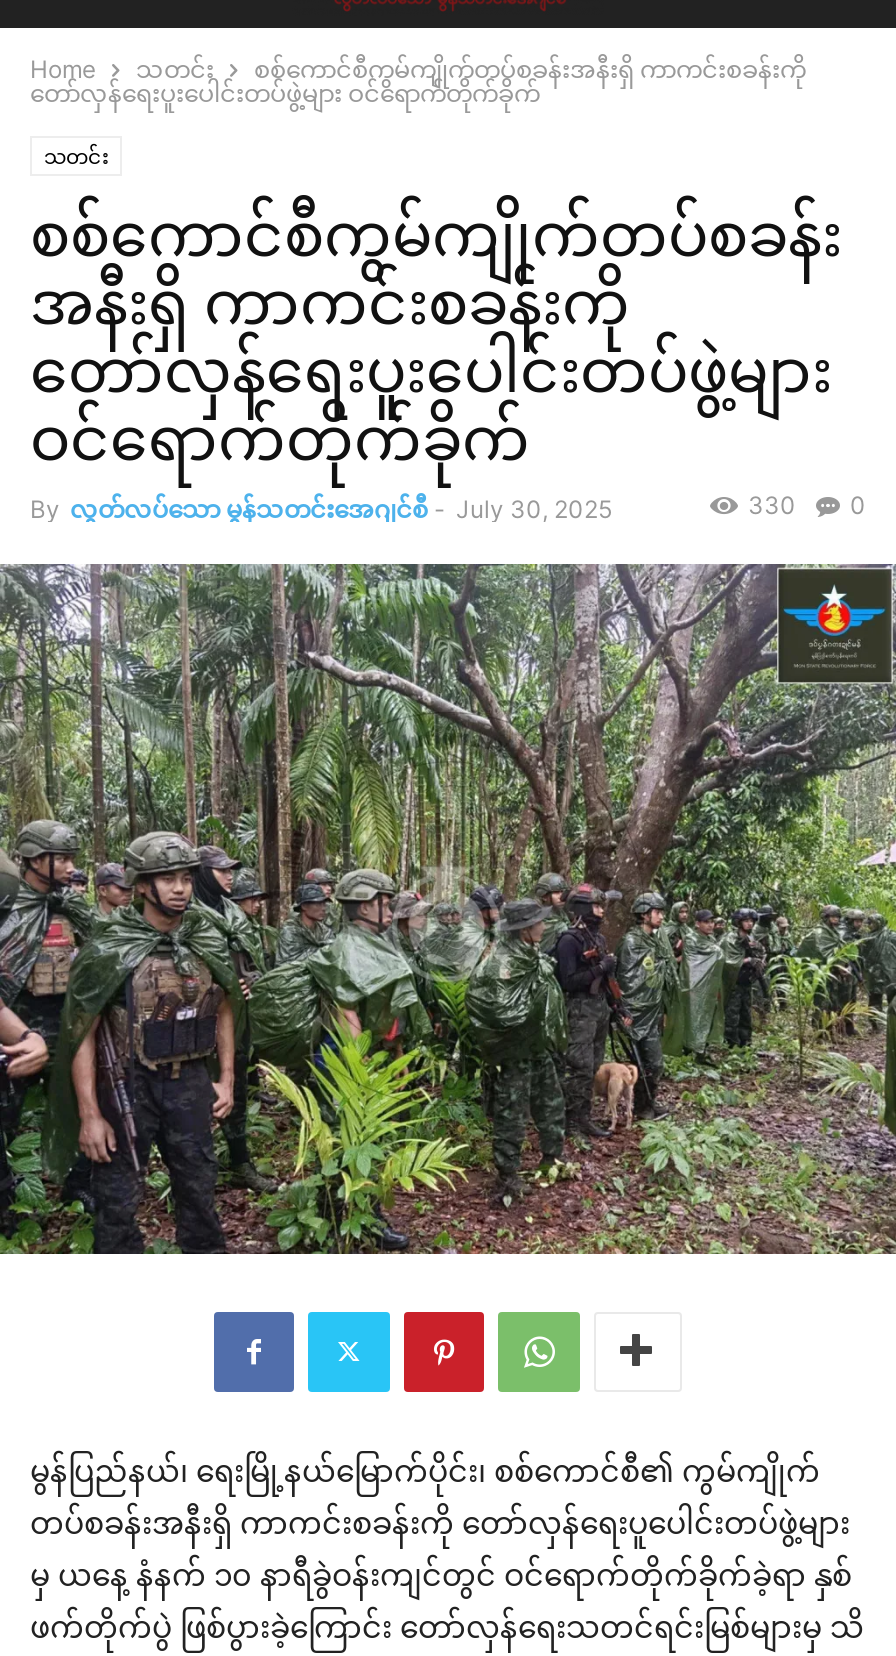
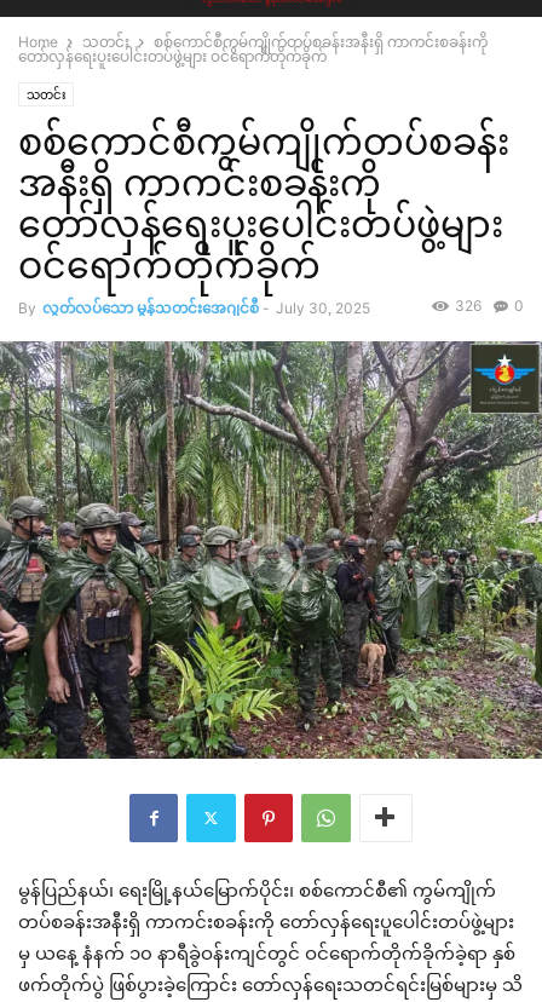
- 330 0
+ 326 0
